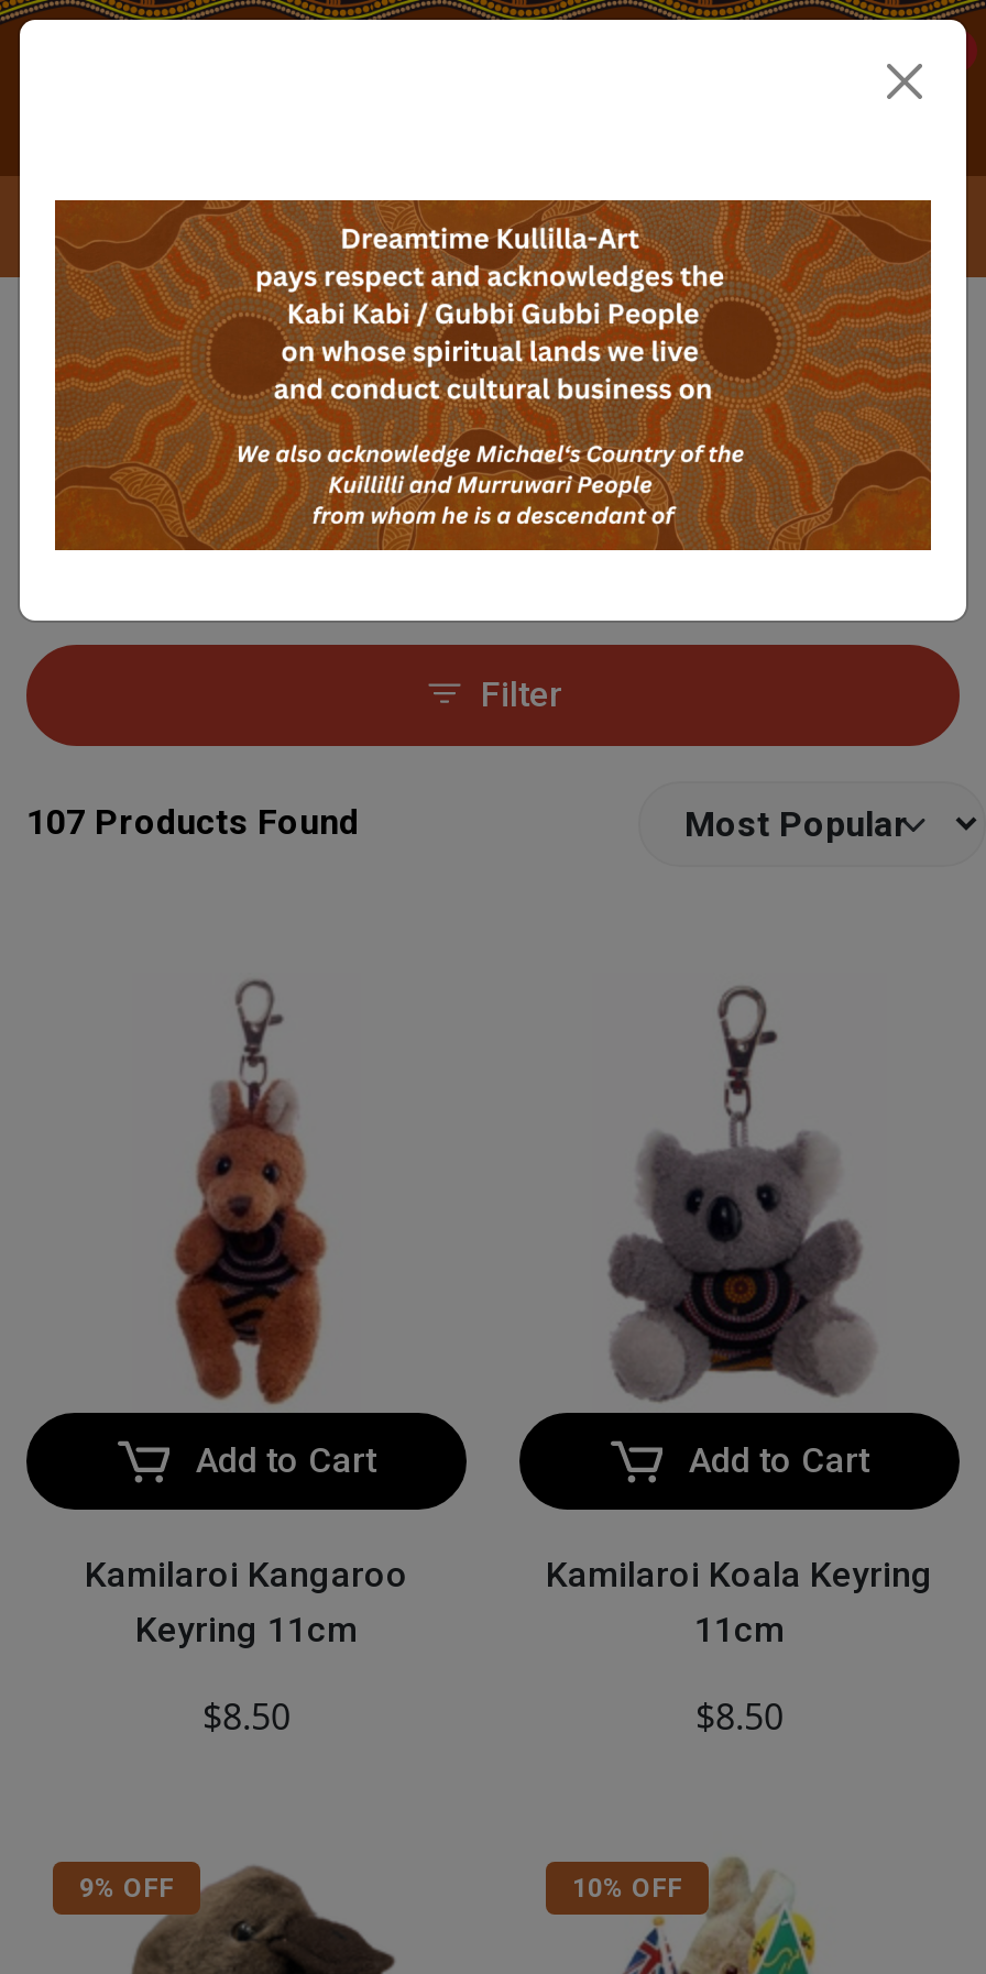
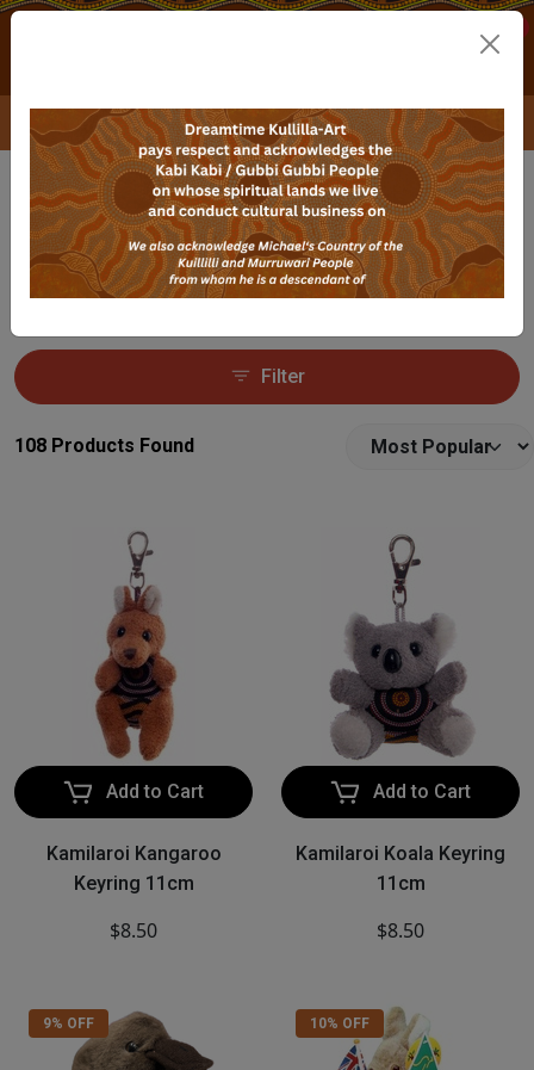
- 107 Products Found
+ 108 Products Found
